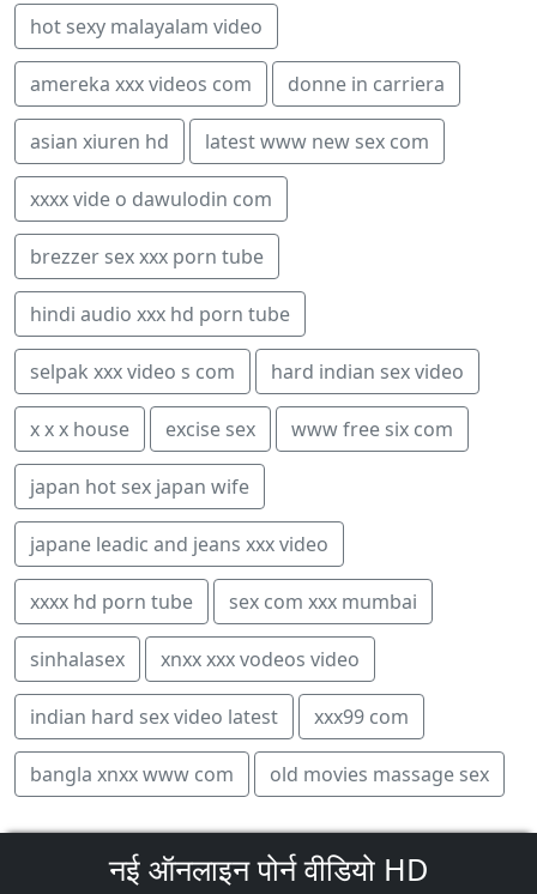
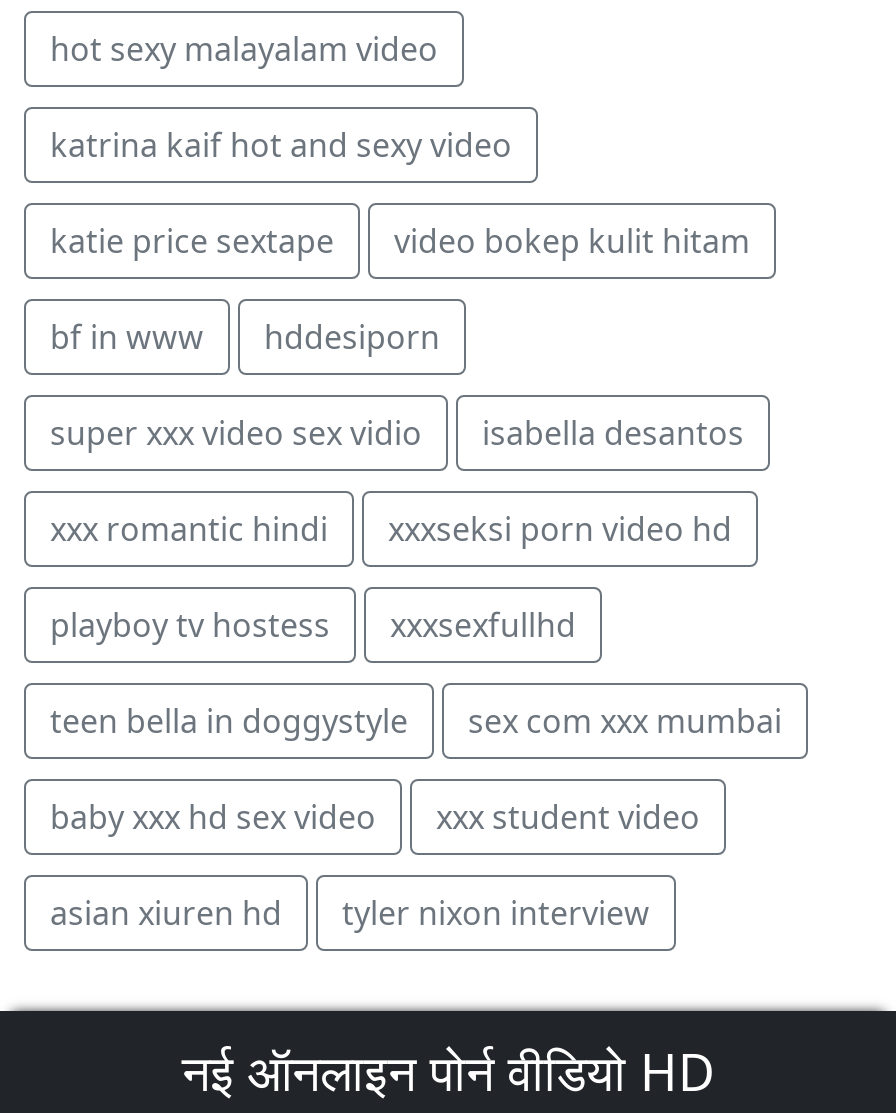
- amereka xxx videos com
- donne in carriera
+ katrina kaif hot and sexy video
+ katie price sextape
+ video bokep kulit hitam
+ bf in www
+ hddesiporn
+ super xxx video sex vidio
+ isabella desantos
+ xxx romantic hindi
+ xxxseksi porn video hd
+ playboy tv hostess
+ xxxsexfullhd
+ teen bella in doggystyle
+ baby xxx hd sex video
+ xxx student video

- latest www new sex com
- xxxx vide o dawulodin com
- brezzer sex xxx porn tube
- hindi audio xxx hd porn tube
- selpak xxx video s com
- hard indian sex video
- x x x house
- excise sex
- www free six com
- japan hot sex japan wife
- japane leadic and jeans xxx video
- xxxx hd porn tube
- sinhalasex
- xnxx xxx vodeos video
- indian hard sex video latest
- xxx99 com
- bangla xnxx www com
- old movies massage sex
+ tyler nixon interview

moved down: asian xiuren hd

moved up: sex com xxx mumbai
